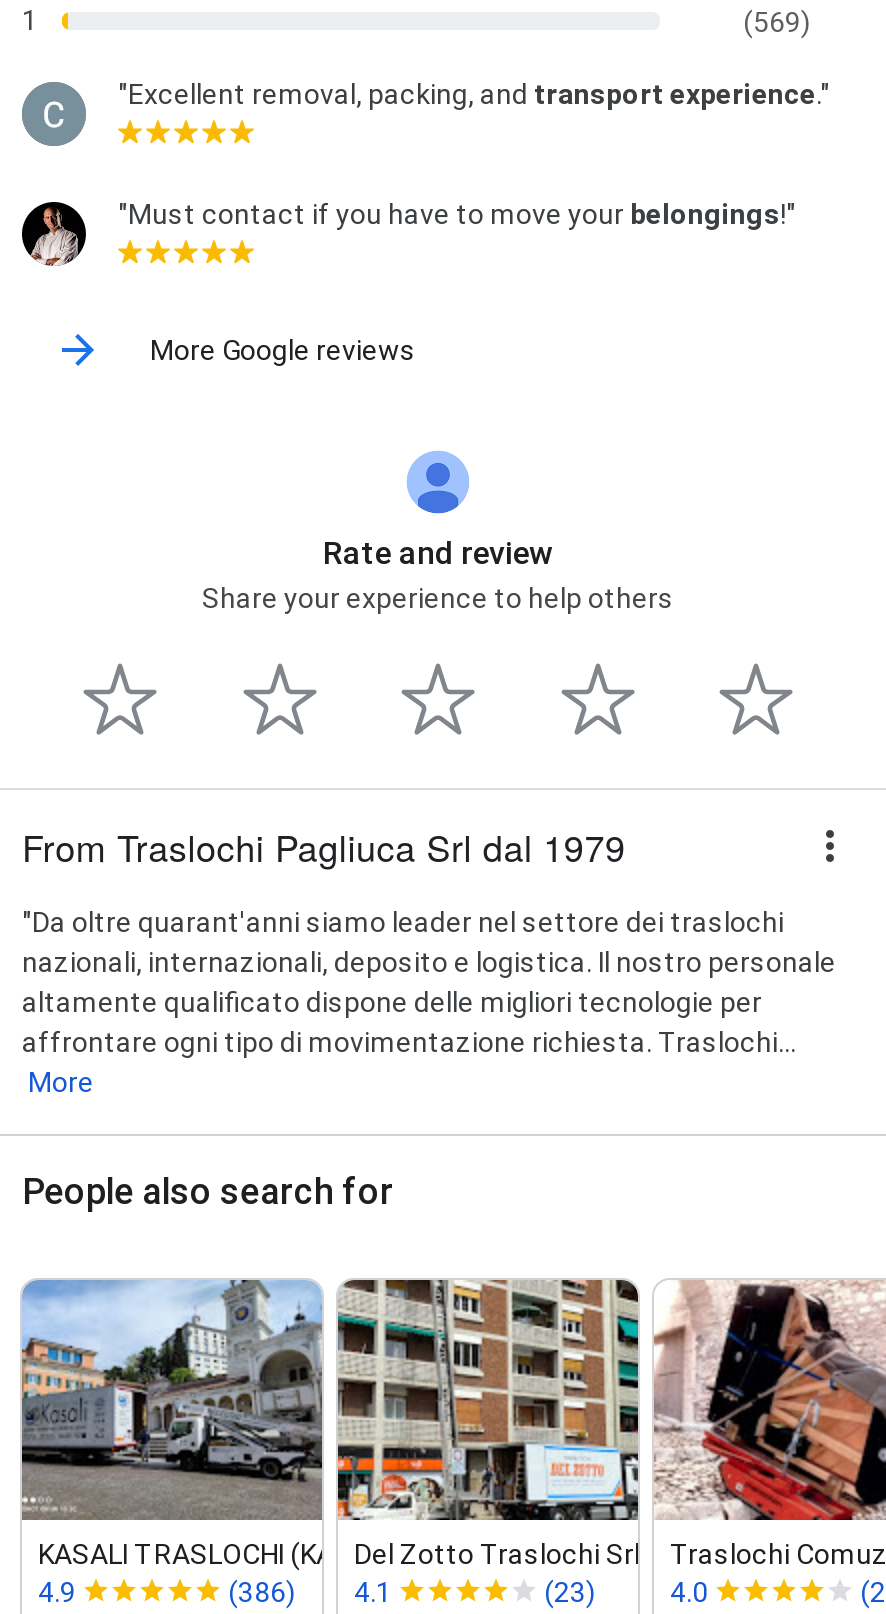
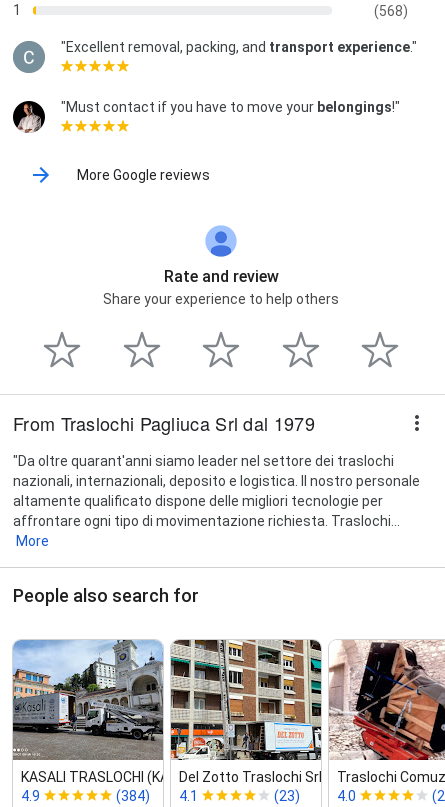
- (569)
+ (568)

- (386) 4.1
+ (384) 4.1
